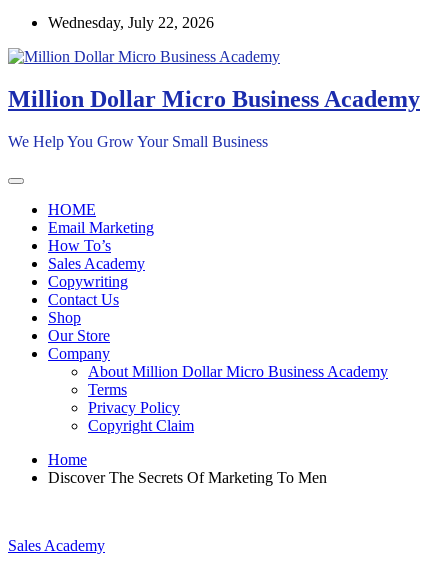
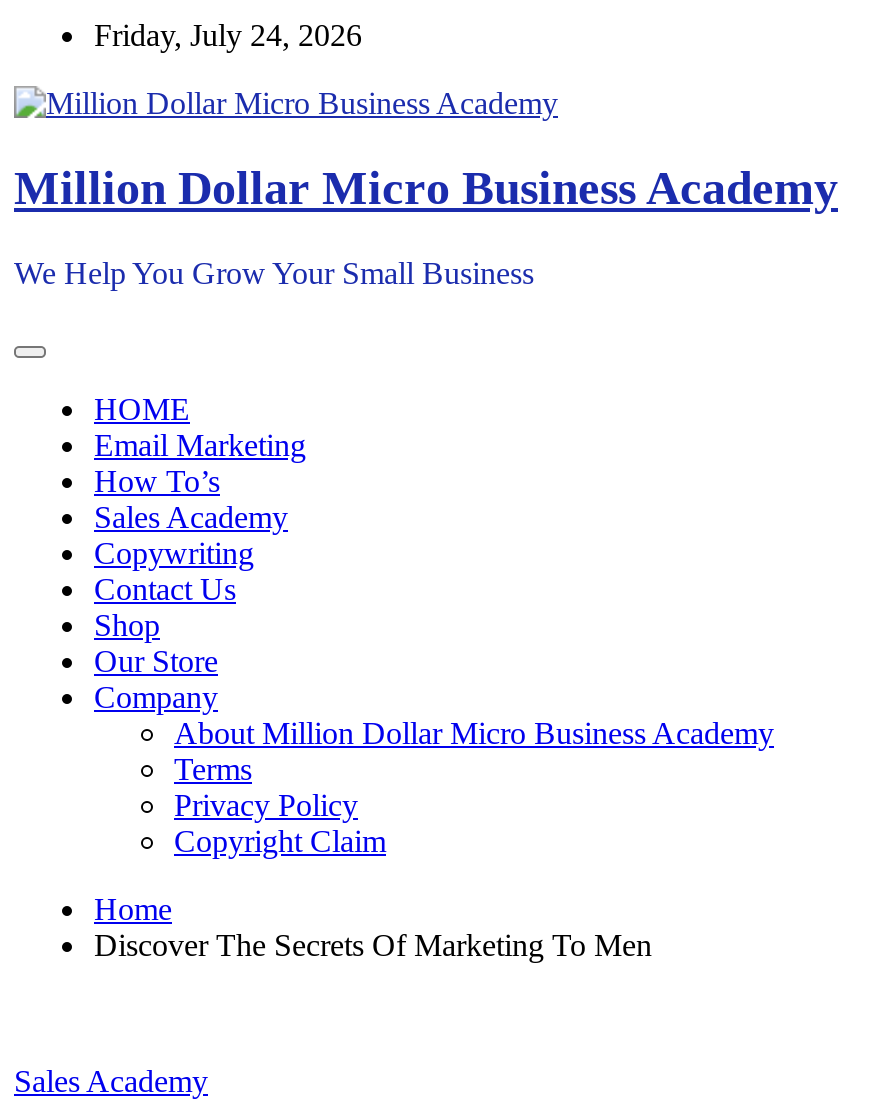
- Wednesday, July 22, 2026
+ Friday, July 24, 2026
